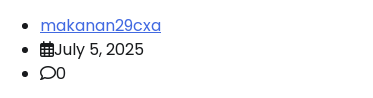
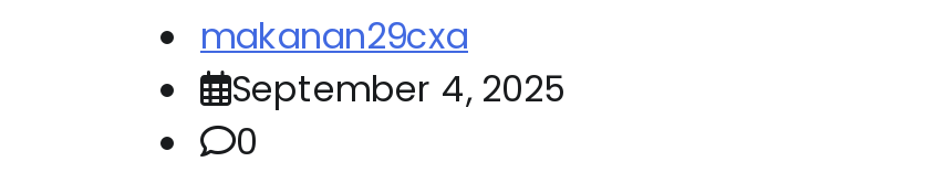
- July 5, 2025
+ September 4, 2025
